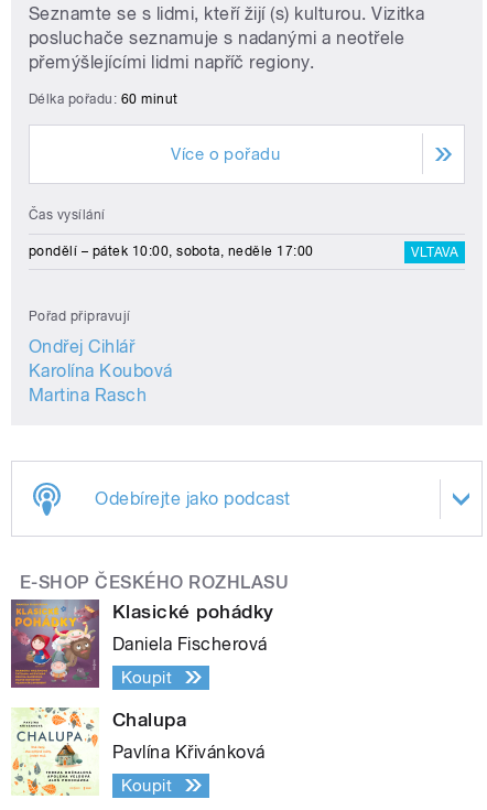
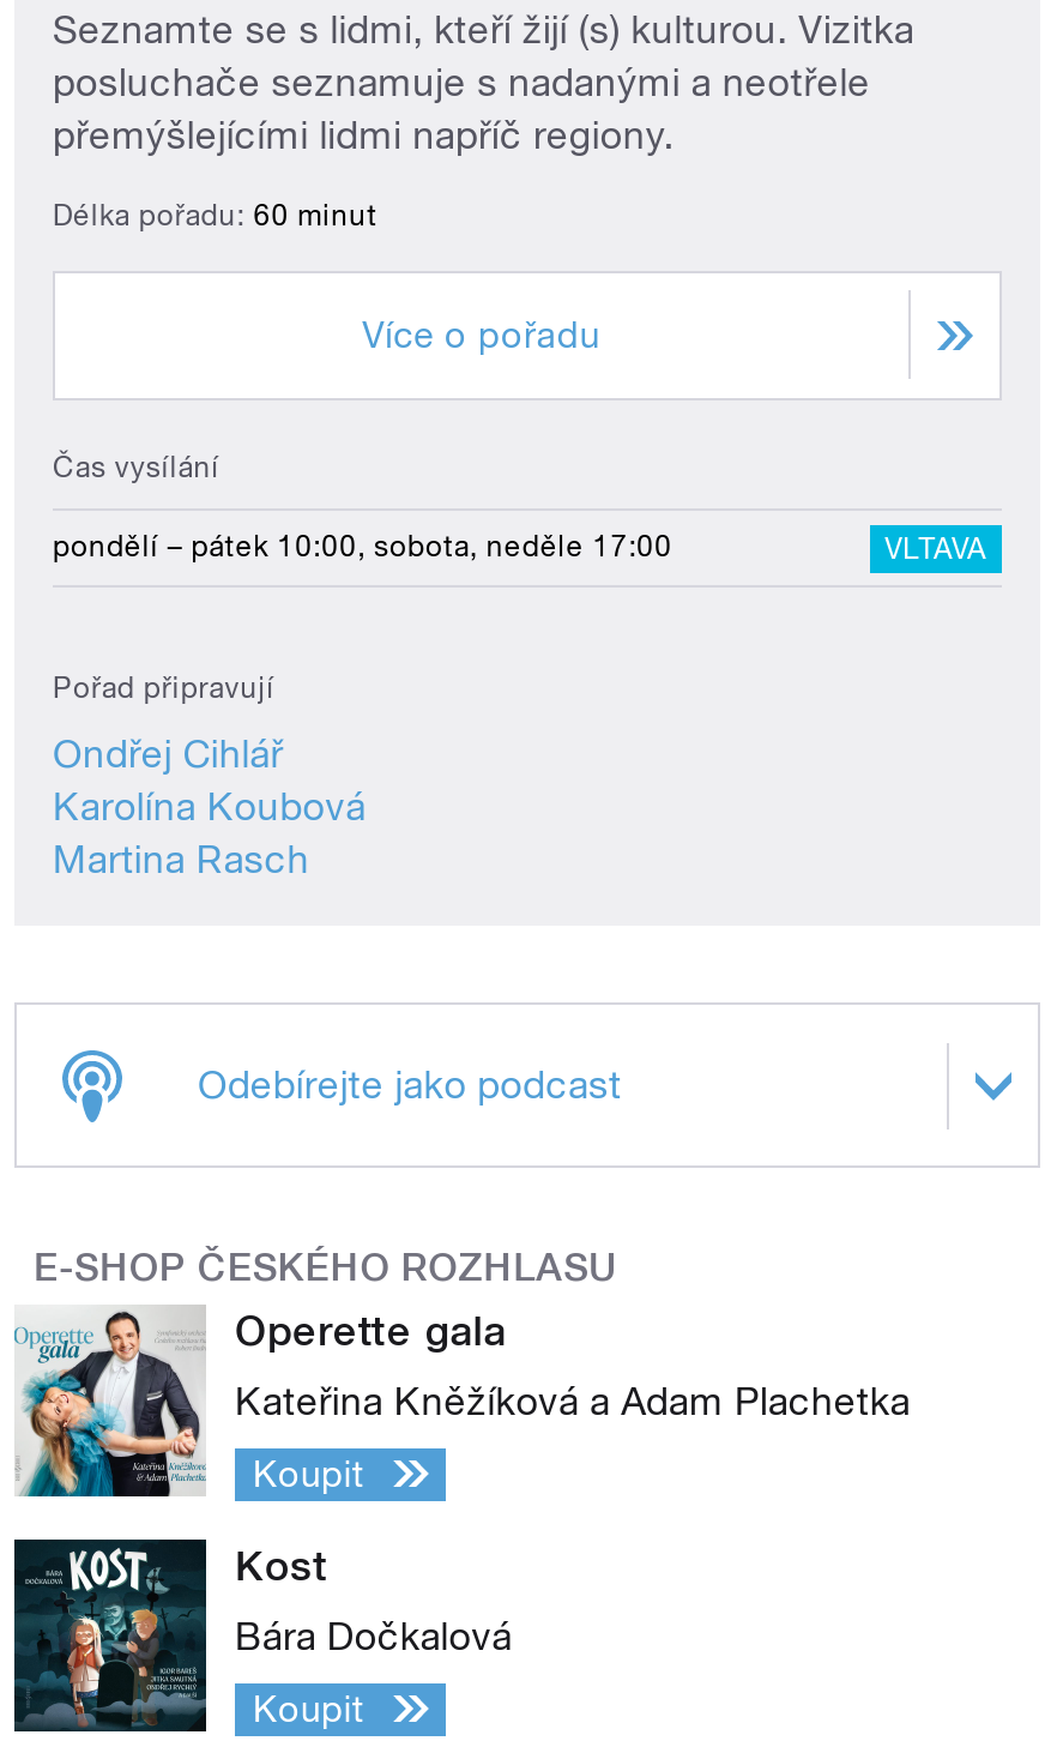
- [image]
- Klasické pohádky
+ [image]
+ Operette gala

- Daniela Fischerová
+ Kateřina Kněžíková a Adam Plachetka

- [image]
- Chalupa
+ [image]
+ Kost

- Pavlína Křivánková
+ Bára Dočkalová
